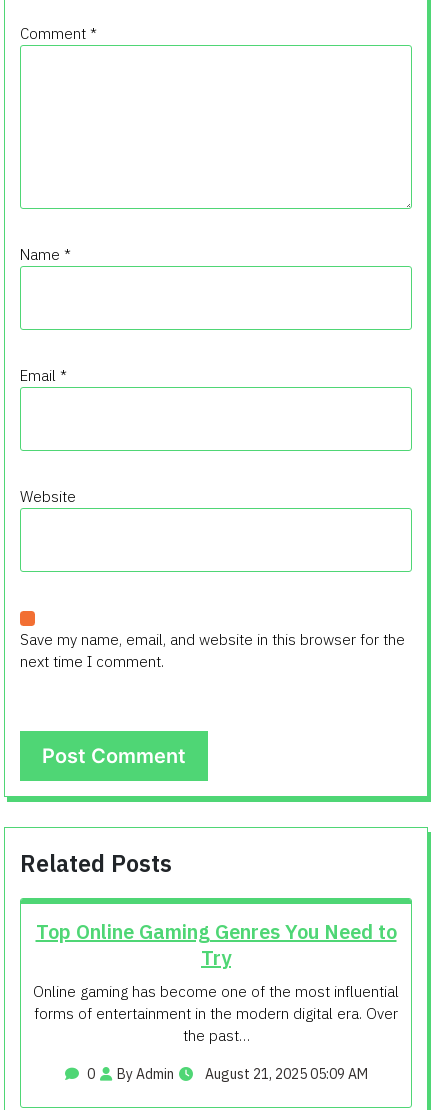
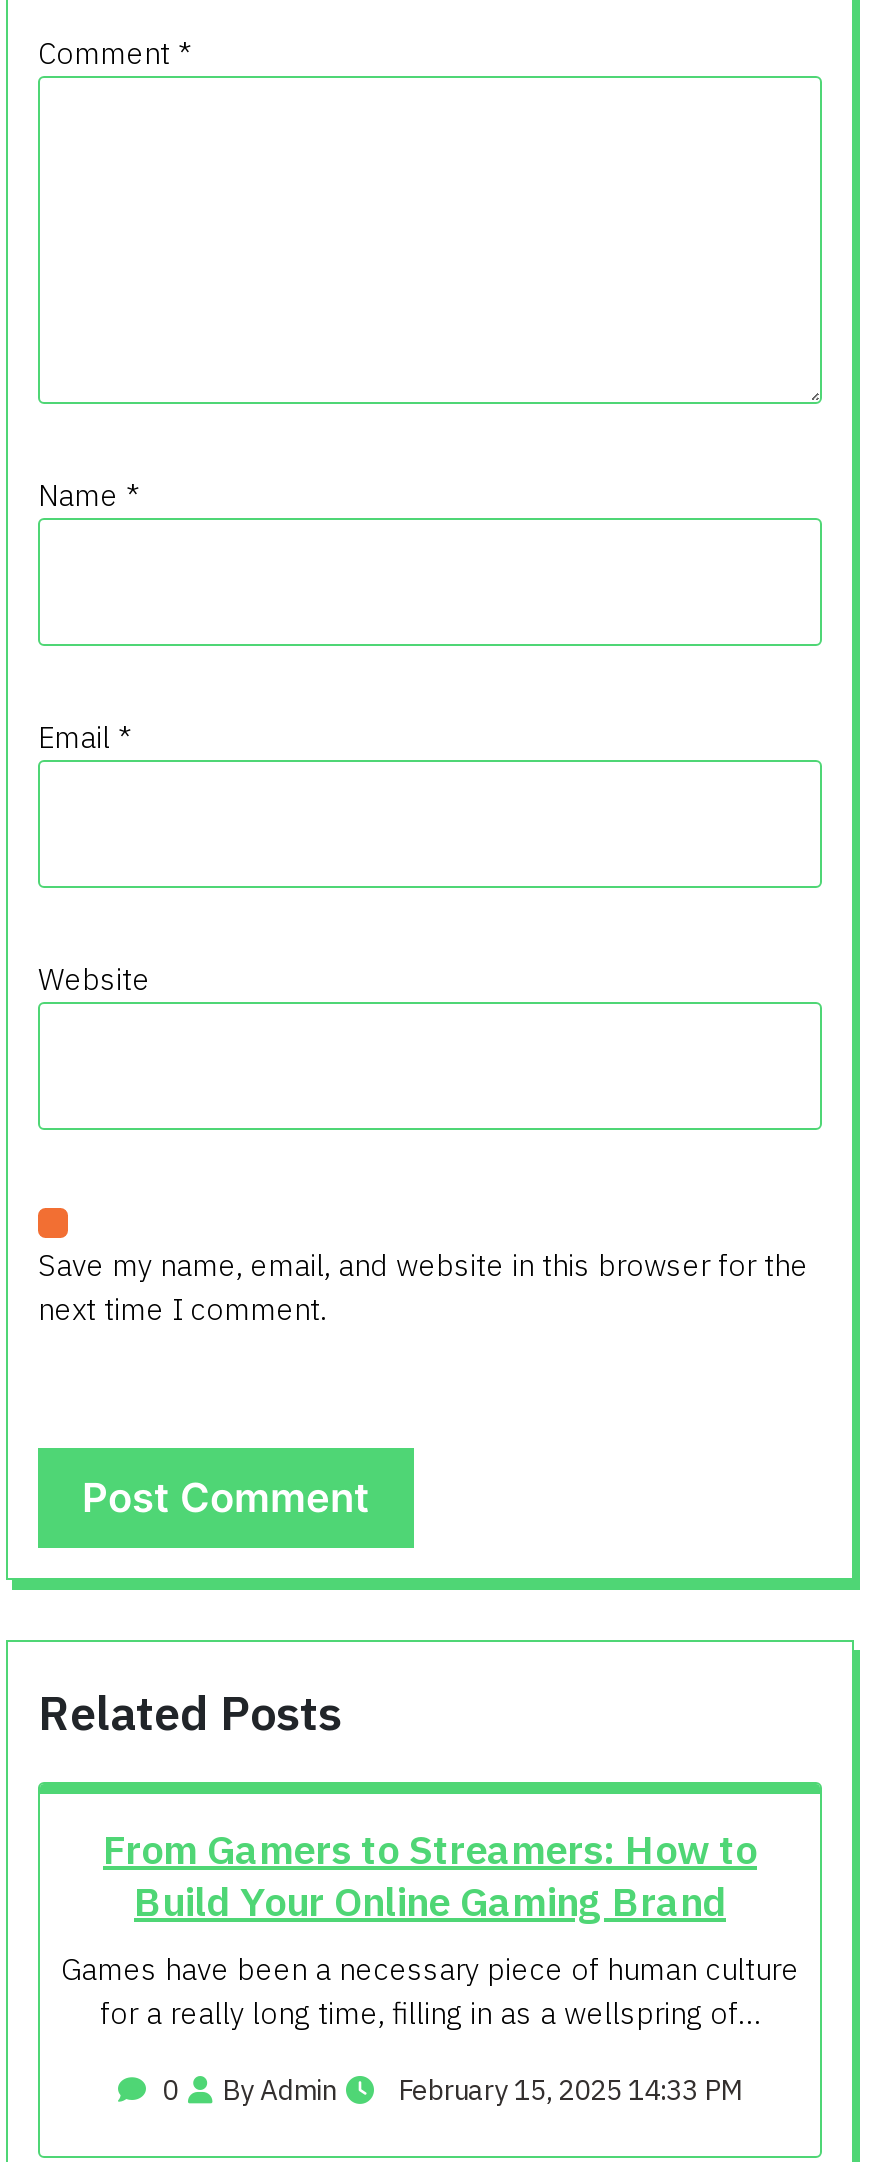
- Top Online Gaming Genres You Need to
- Try
- Online gaming has become one of the most influential
- forms of entertainment in the modern digital era. Over
- the past…
+ From Gamers to Streamers: How to
+ Build Your Online Gaming Brand
+ Games have been a necessary piece of human culture
+ for a really long time, filling in as a wellspring of…

- 0 By Admin August 21, 2025 05:09 AM
+ 0 By Admin February 15, 2025 14:33 PM
